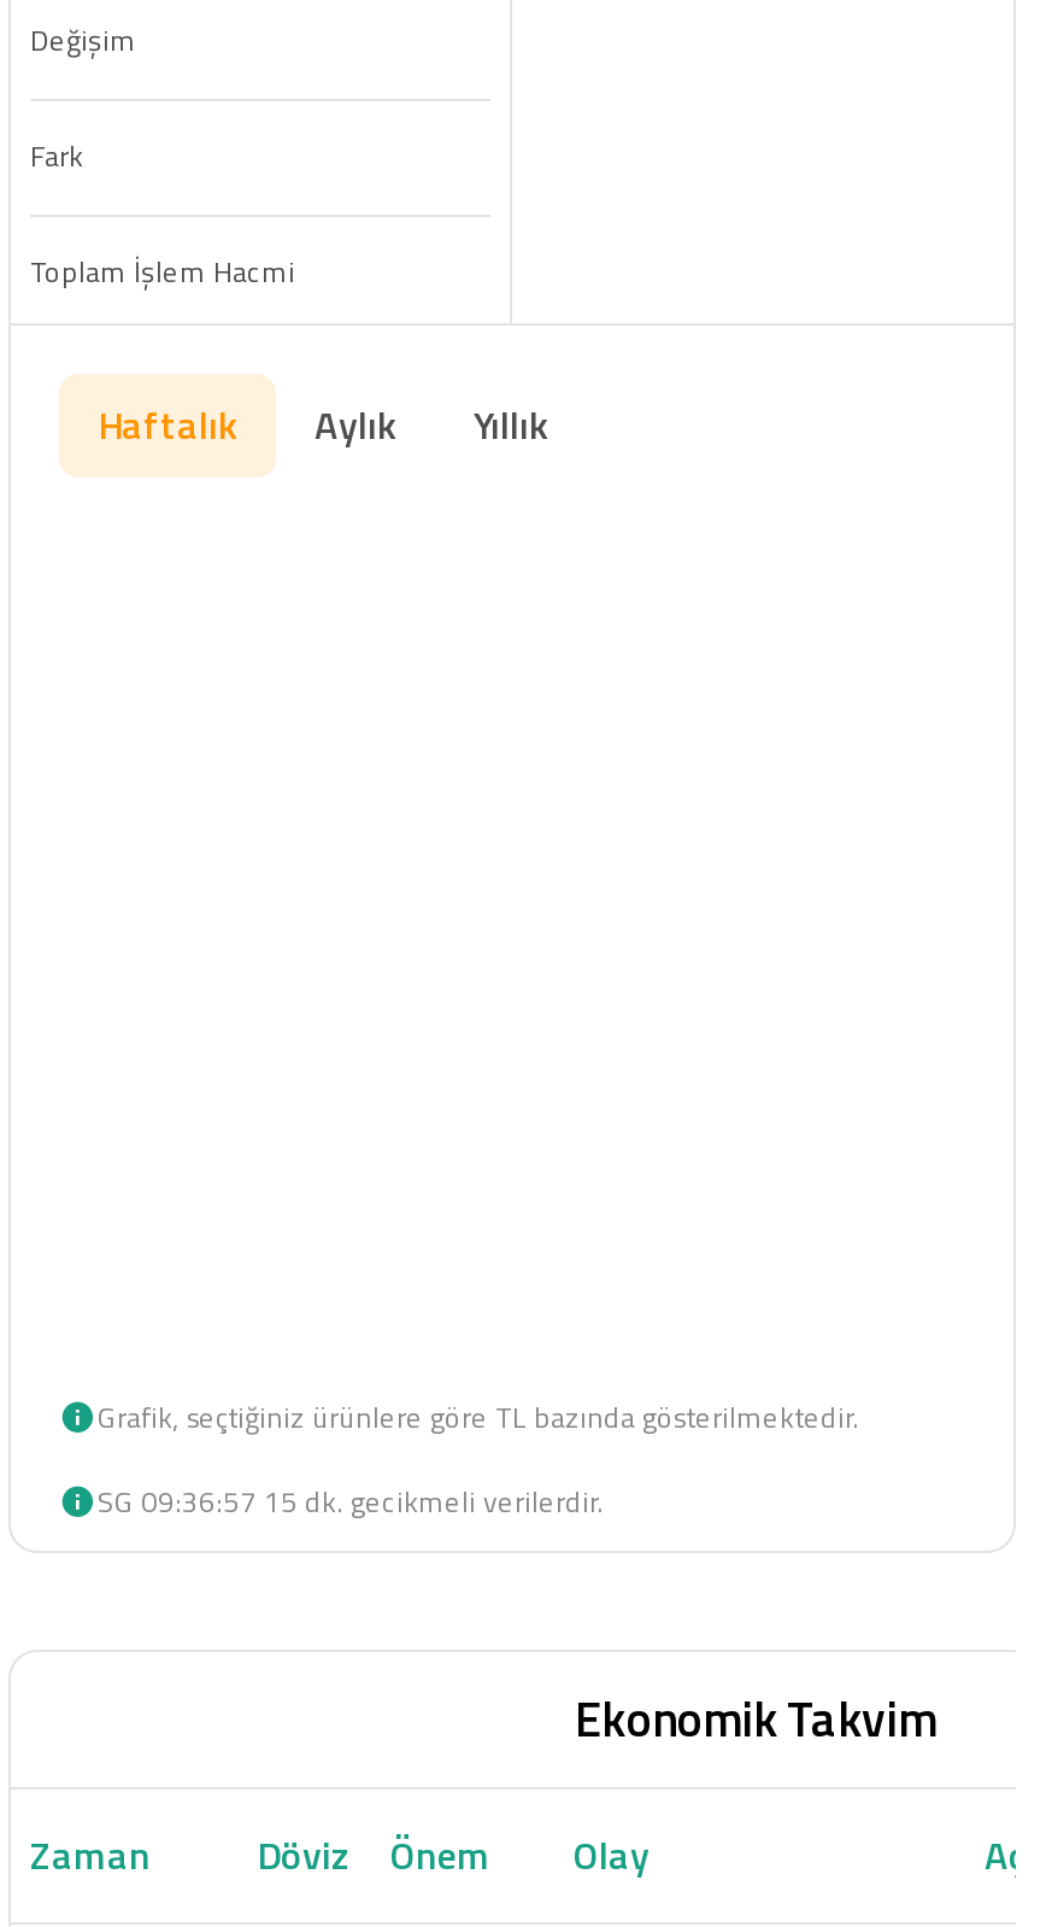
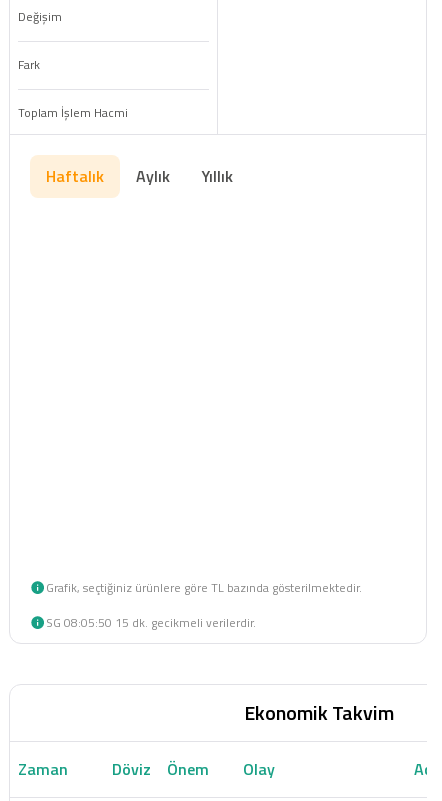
- SG 09:36:57 15 dk. gecikmeli verilerdir.
+ SG 08:05:50 15 dk. gecikmeli verilerdir.
